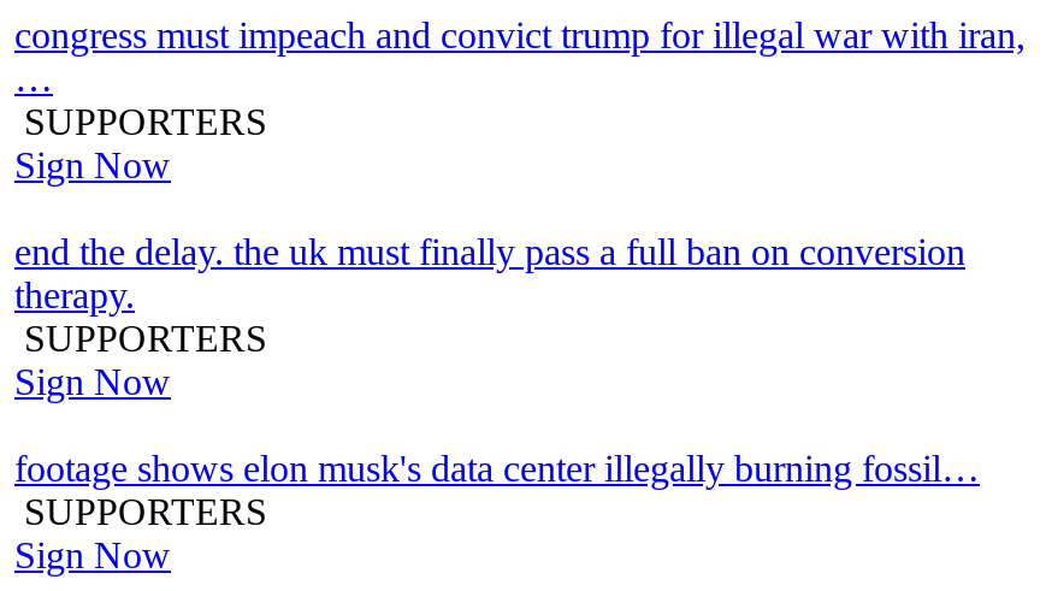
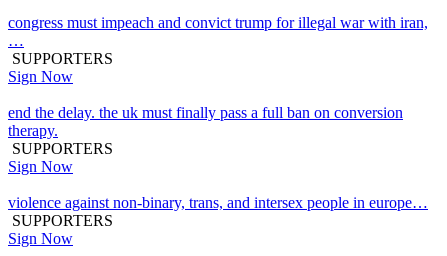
- footage shows elon musk's data center illegally burning fossil…
+ violence against non-binary, trans, and intersex people in europe…
